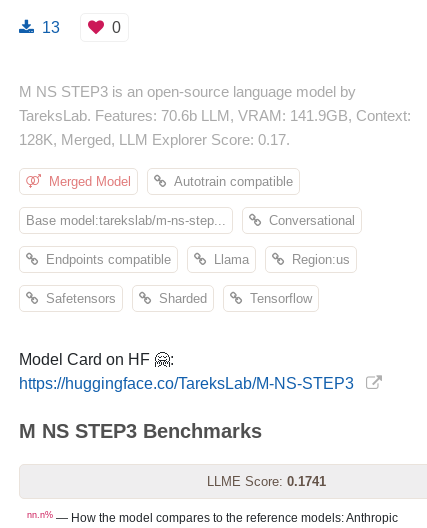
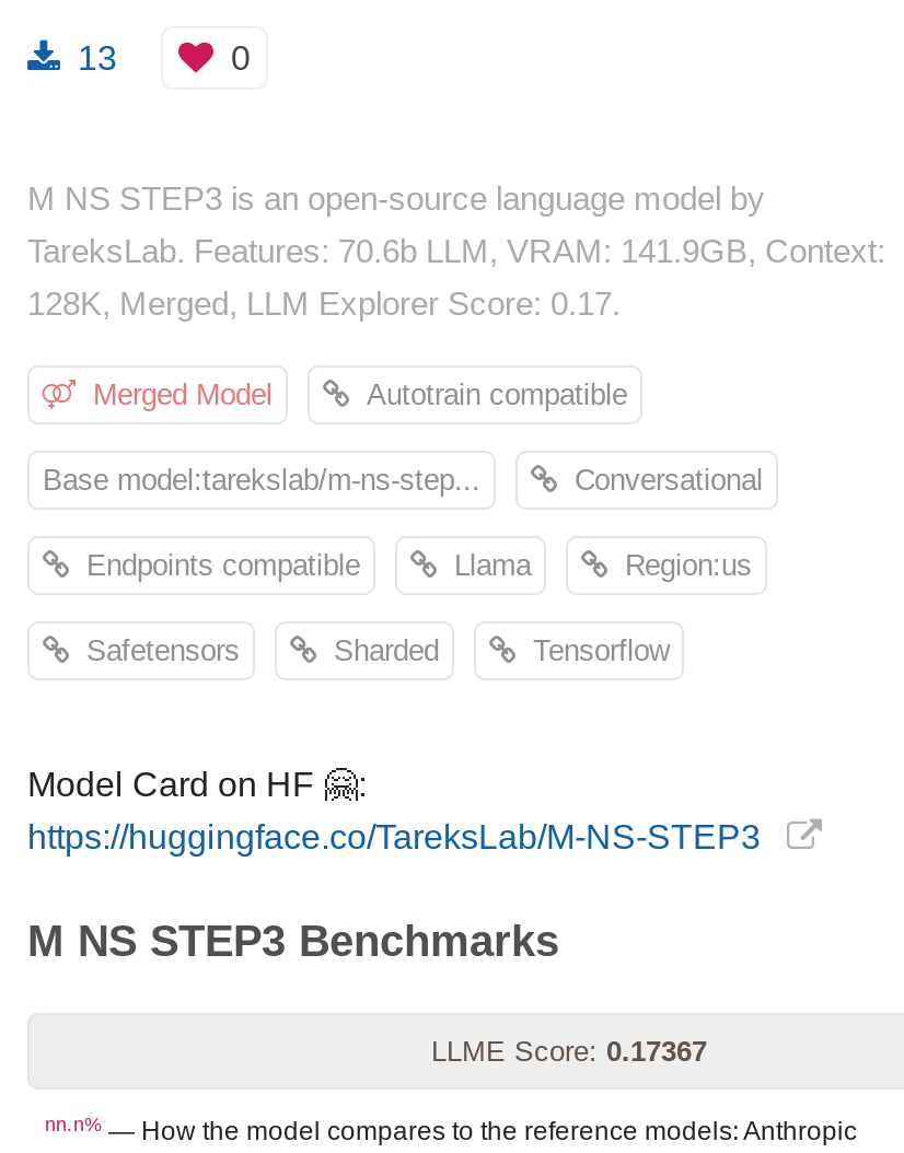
- LLME Score: 0.1741
+ LLME Score: 0.17367
